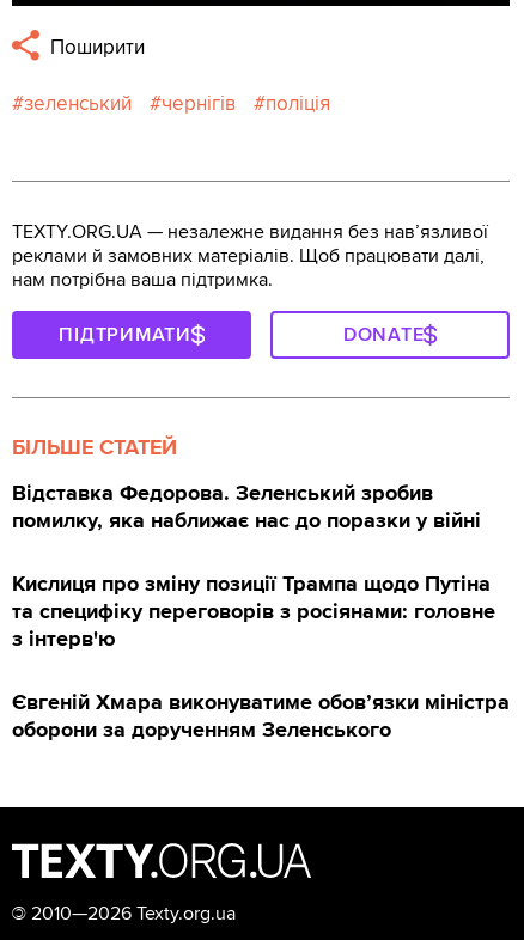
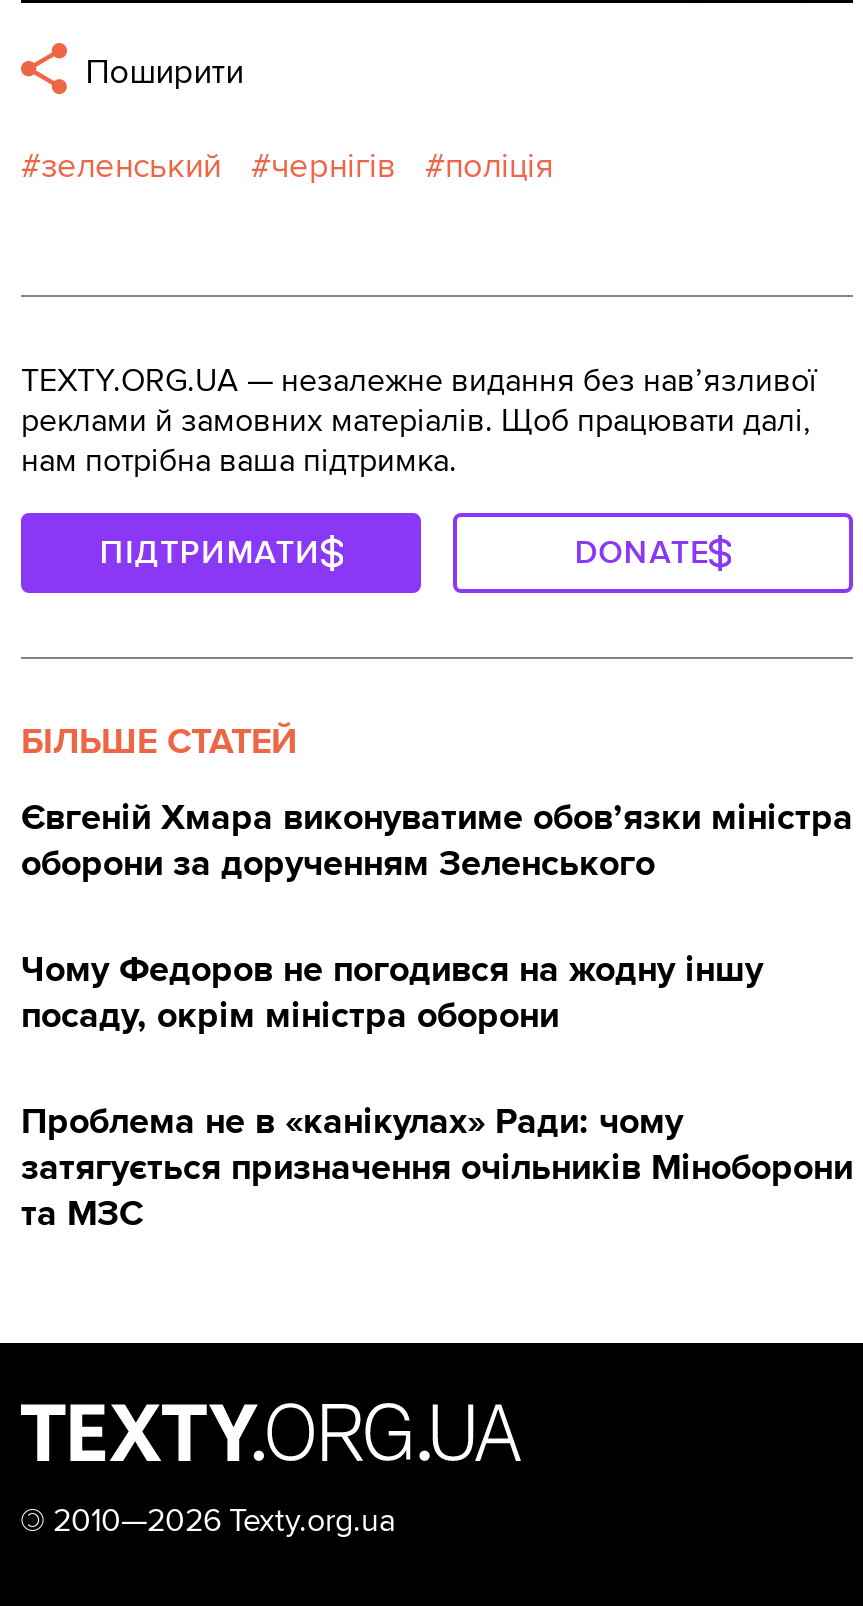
- Відставка Федорова. Зеленський зробив
- помилку, яка наближає нас до поразки у війні
- Кислиця про зміну позиції Трампа щодо Путіна
- та специфіку переговорів з росіянами: головне
- з інтерв'ю

moved up: Євгеній Хмара виконуватиме обов’язки міністра | оборони за дорученням Зеленського

+ Чому Федоров не погодився на жодну іншу
+ посаду, окрім міністра оборони
+ Проблема не в «канікулах» Ради: чому
+ затягується призначення очільників Міноборони
+ та МЗС
